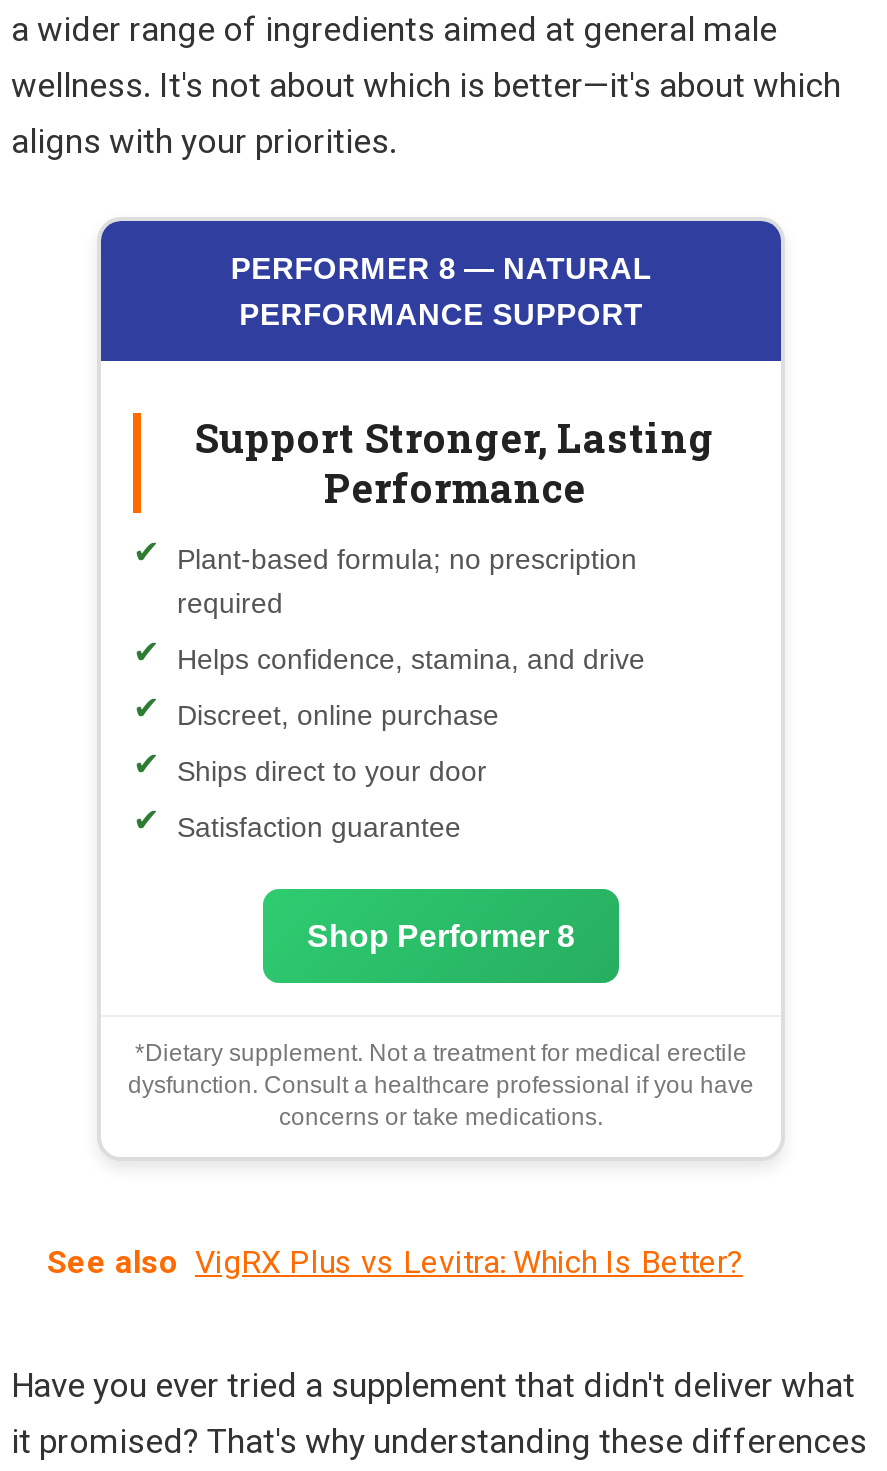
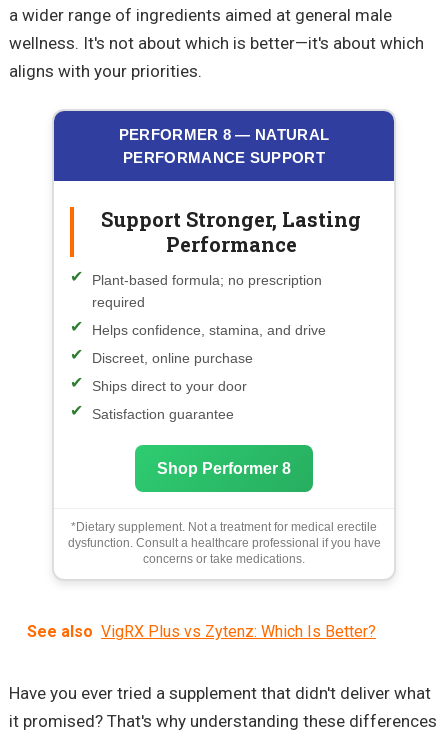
- See also VigRX Plus vs Levitra: Which Is Better?
+ See also VigRX Plus vs Zytenz: Which Is Better?
